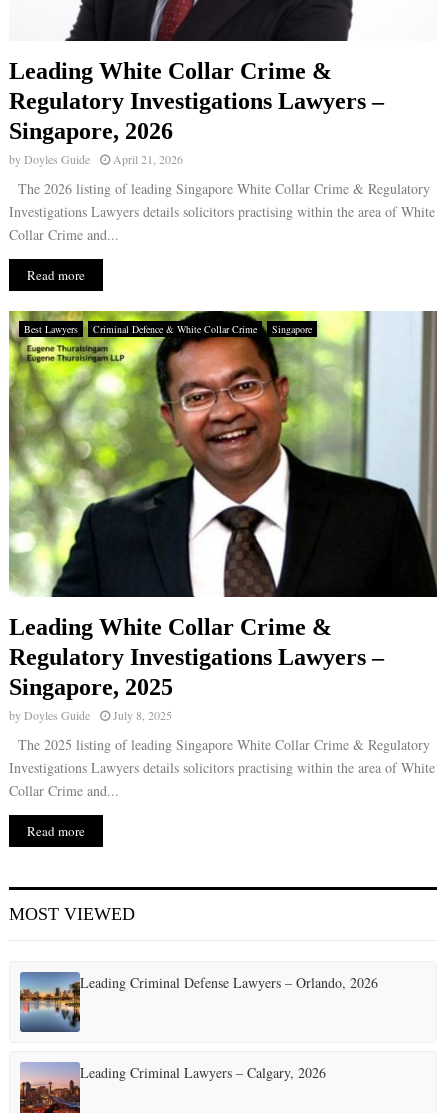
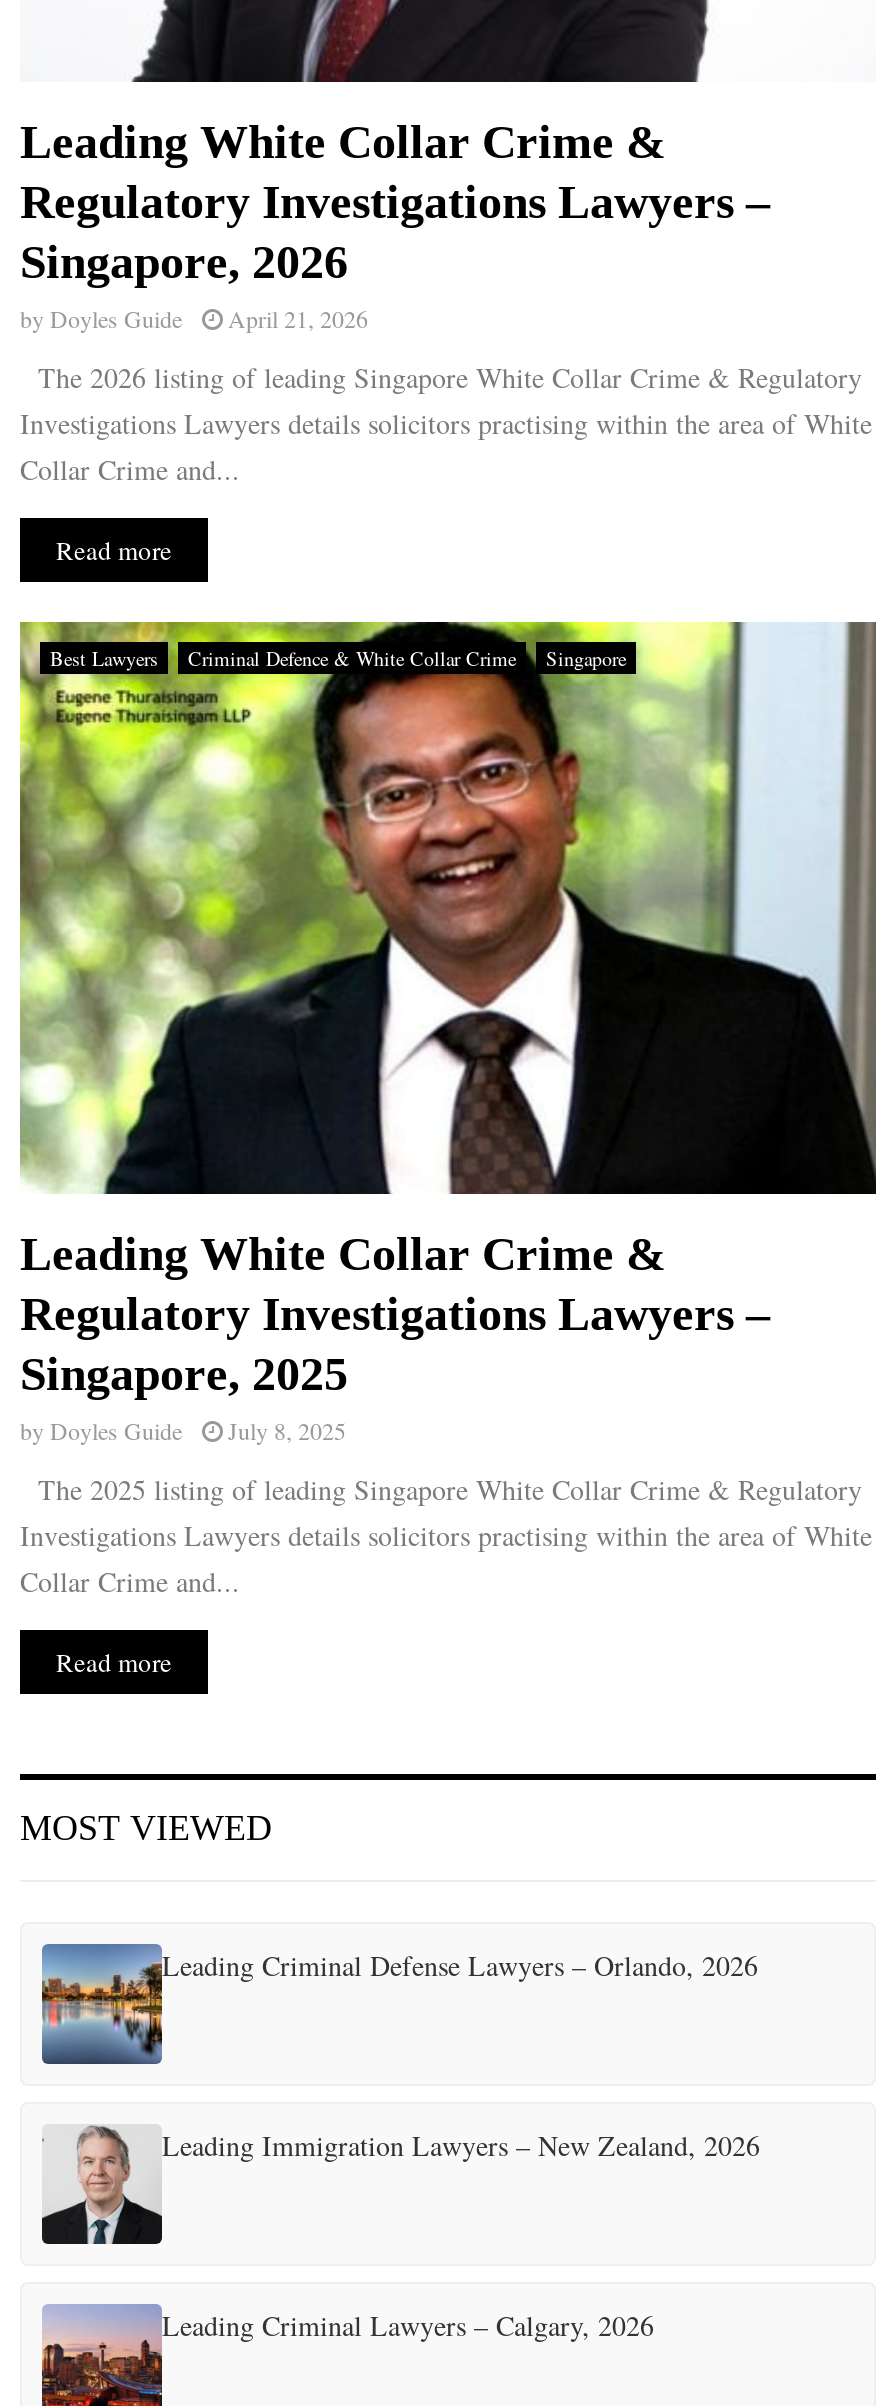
+ [image]
+ Leading Immigration Lawyers – New Zealand, 2026
